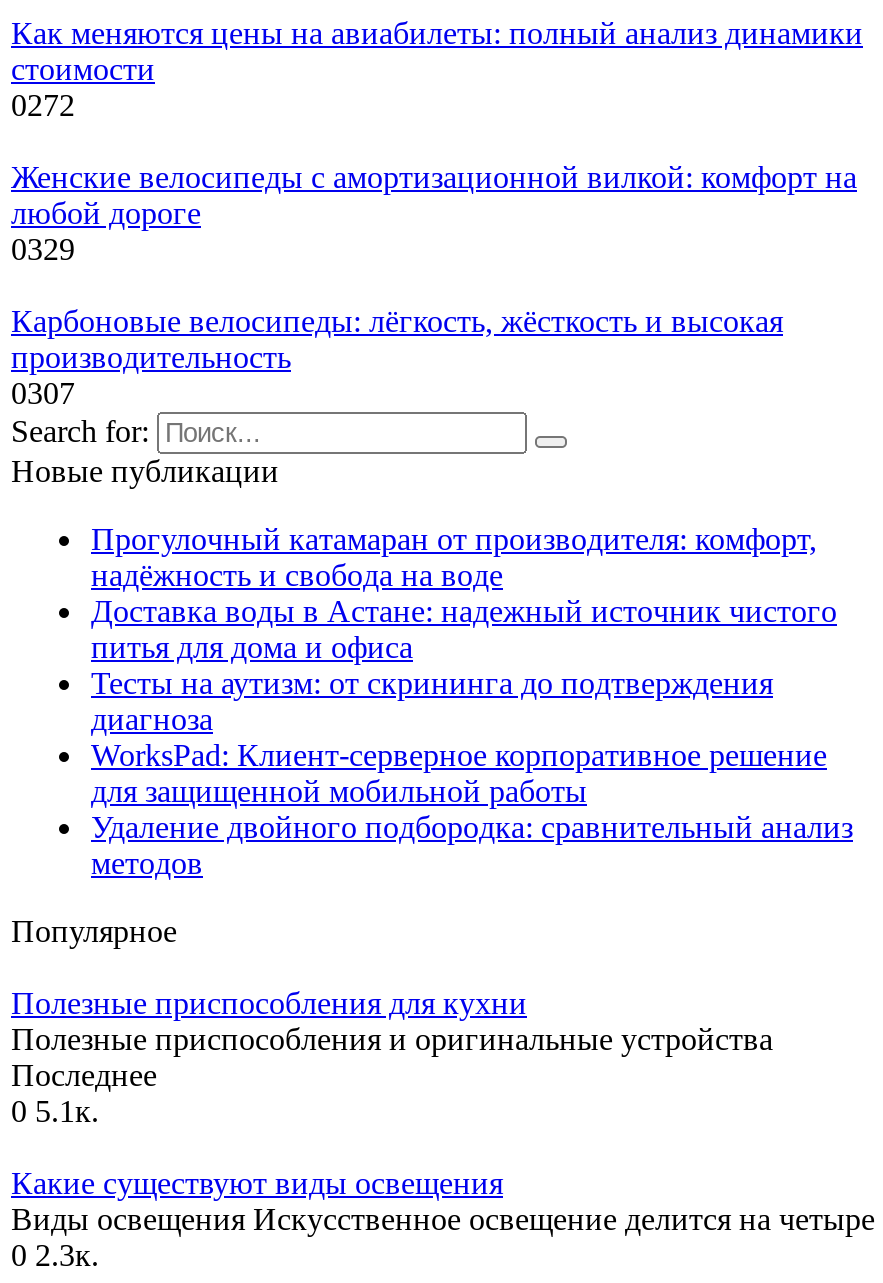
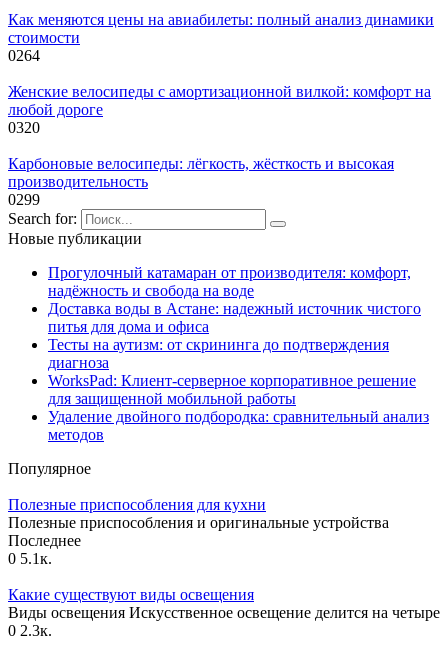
- 0272
+ 0264

- 0329
+ 0320

- 0307
+ 0299
